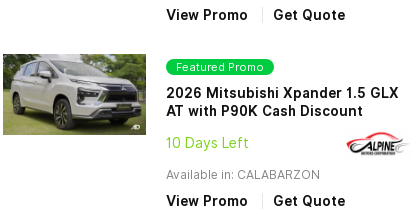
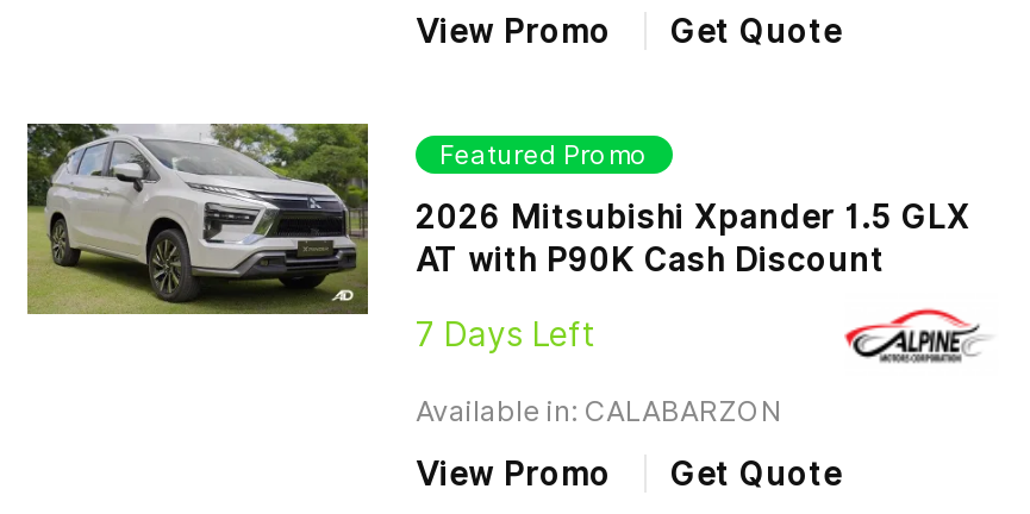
- 10 Days Left
+ 7 Days Left
